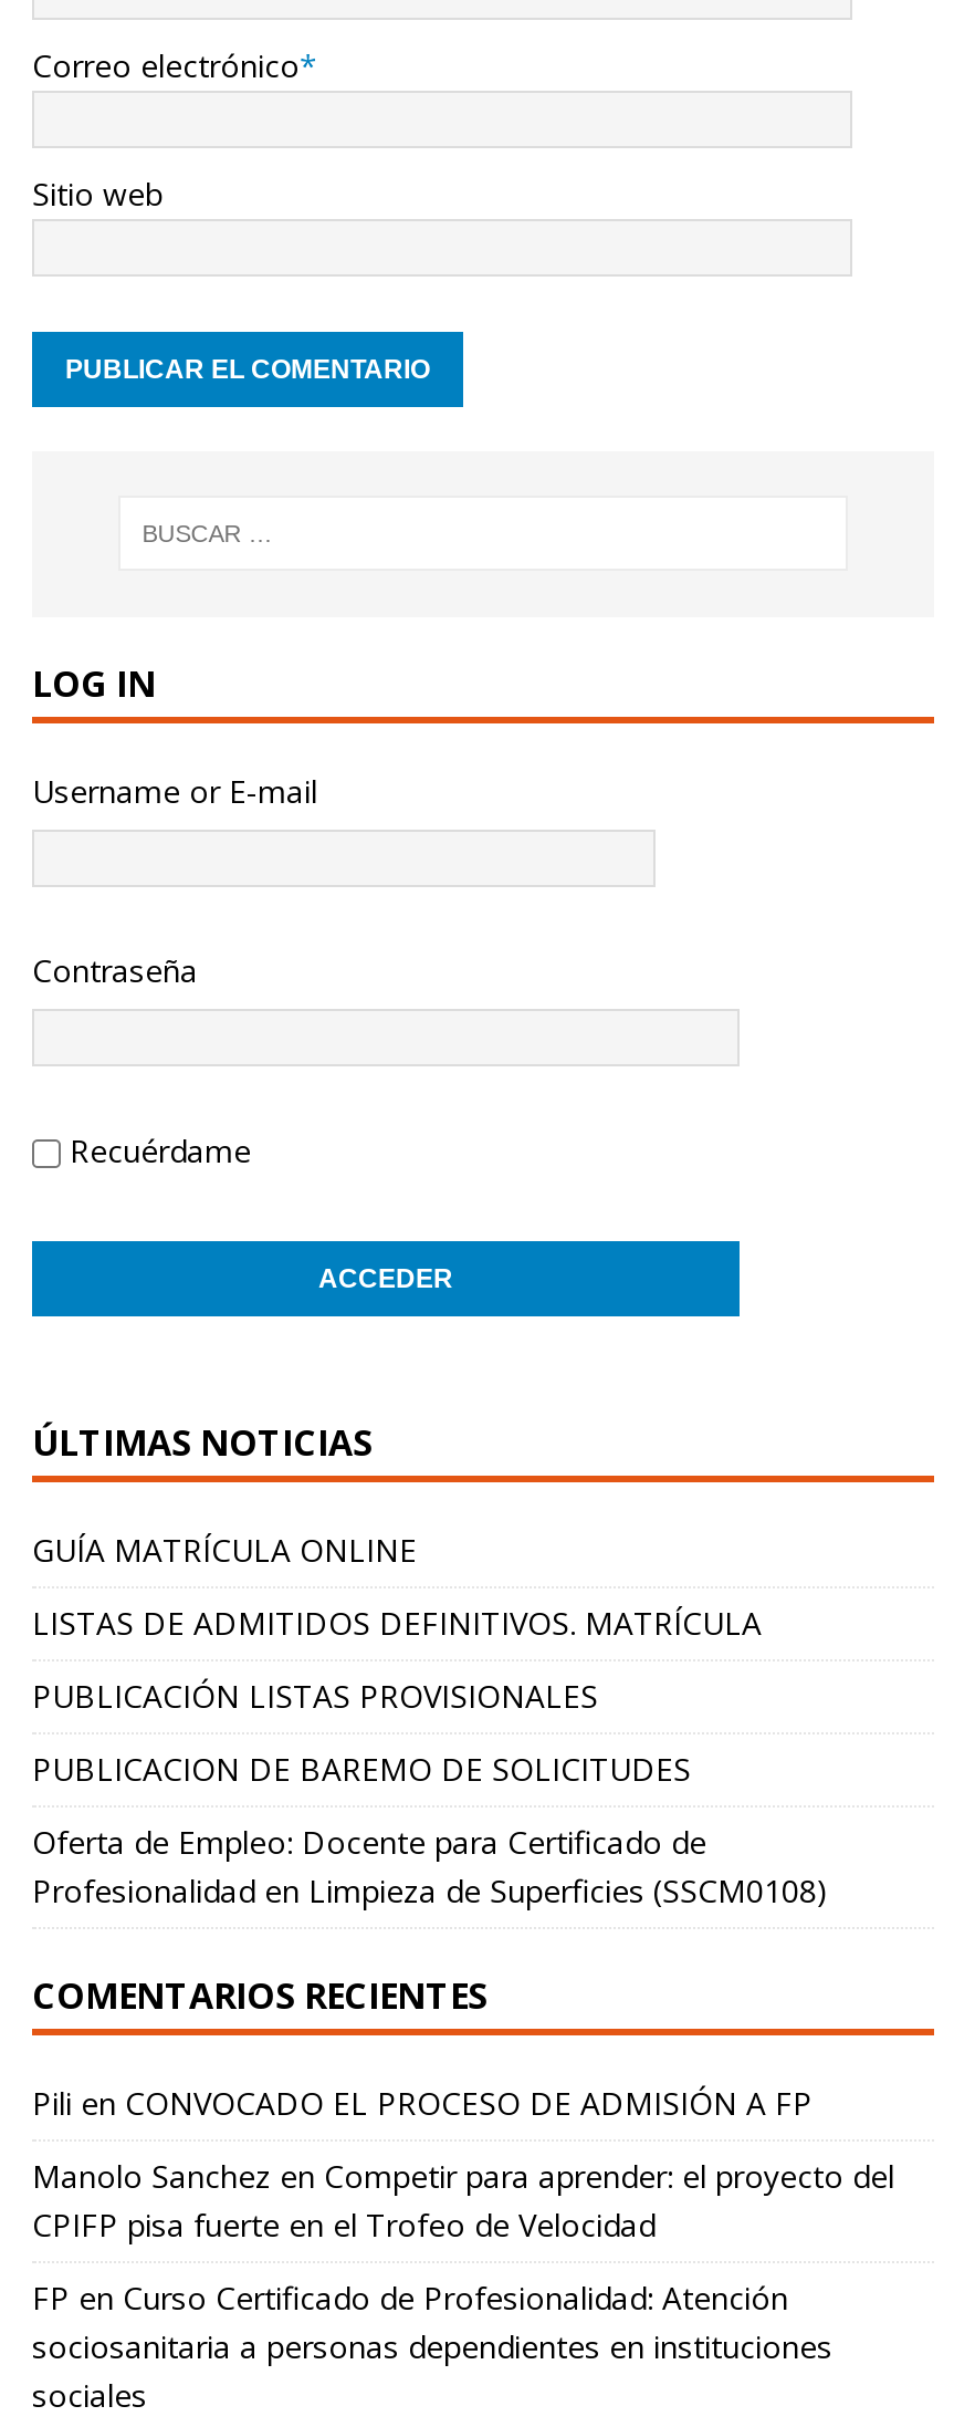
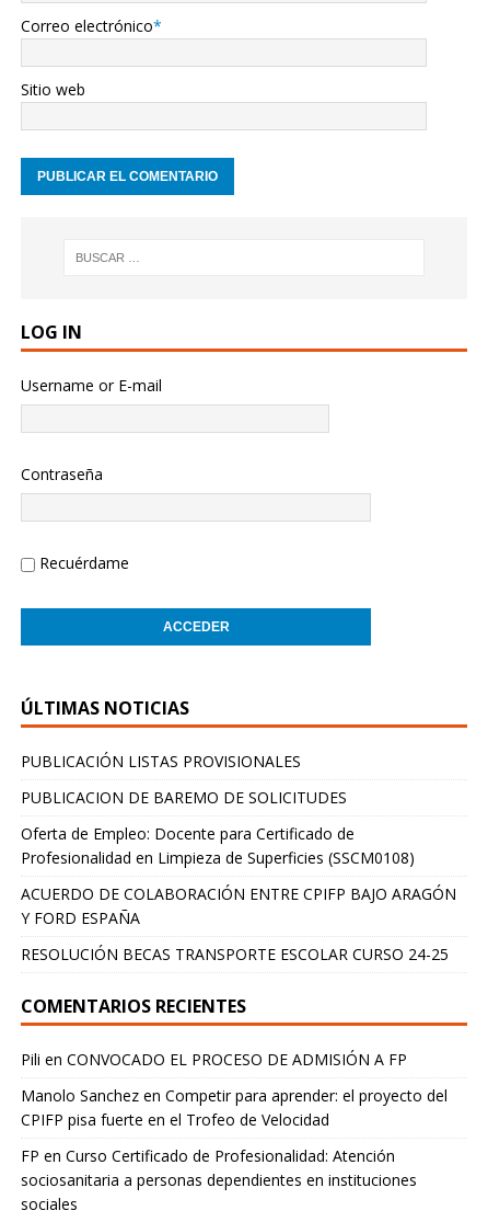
- GUÍA MATRÍCULA ONLINE
- LISTAS DE ADMITIDOS DEFINITIVOS. MATRÍCULA

moved up: PUBLICACIÓN LISTAS PROVISIONALES | PUBLICACION DE BAREMO DE SOLICITUDES | Oferta de Empleo: Docente para Certificado de | Profesionalidad en Limpieza de Superficies (SSCM0108)

+ ACUERDO DE COLABORACIÓN ENTRE CPIFP BAJO ARAGÓN
+ Y FORD ESPAÑA
+ RESOLUCIÓN BECAS TRANSPORTE ESCOLAR CURSO 24-25
